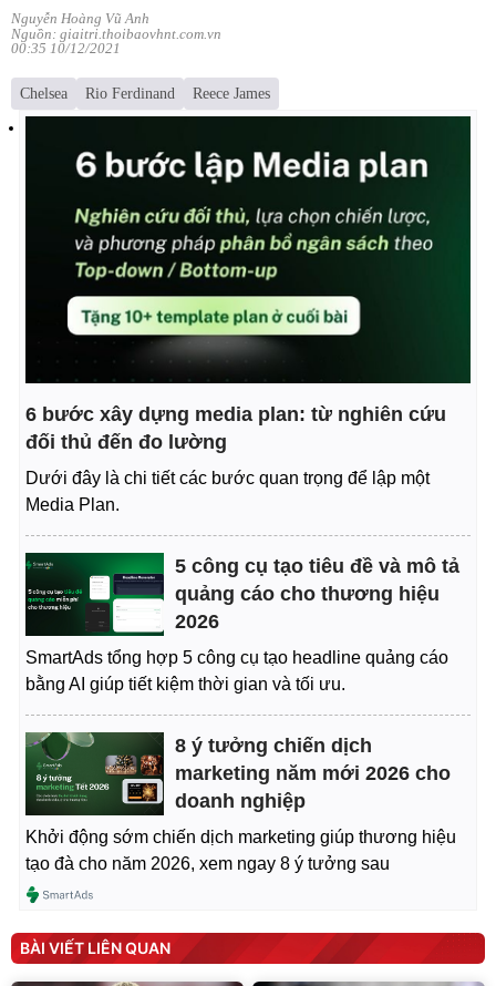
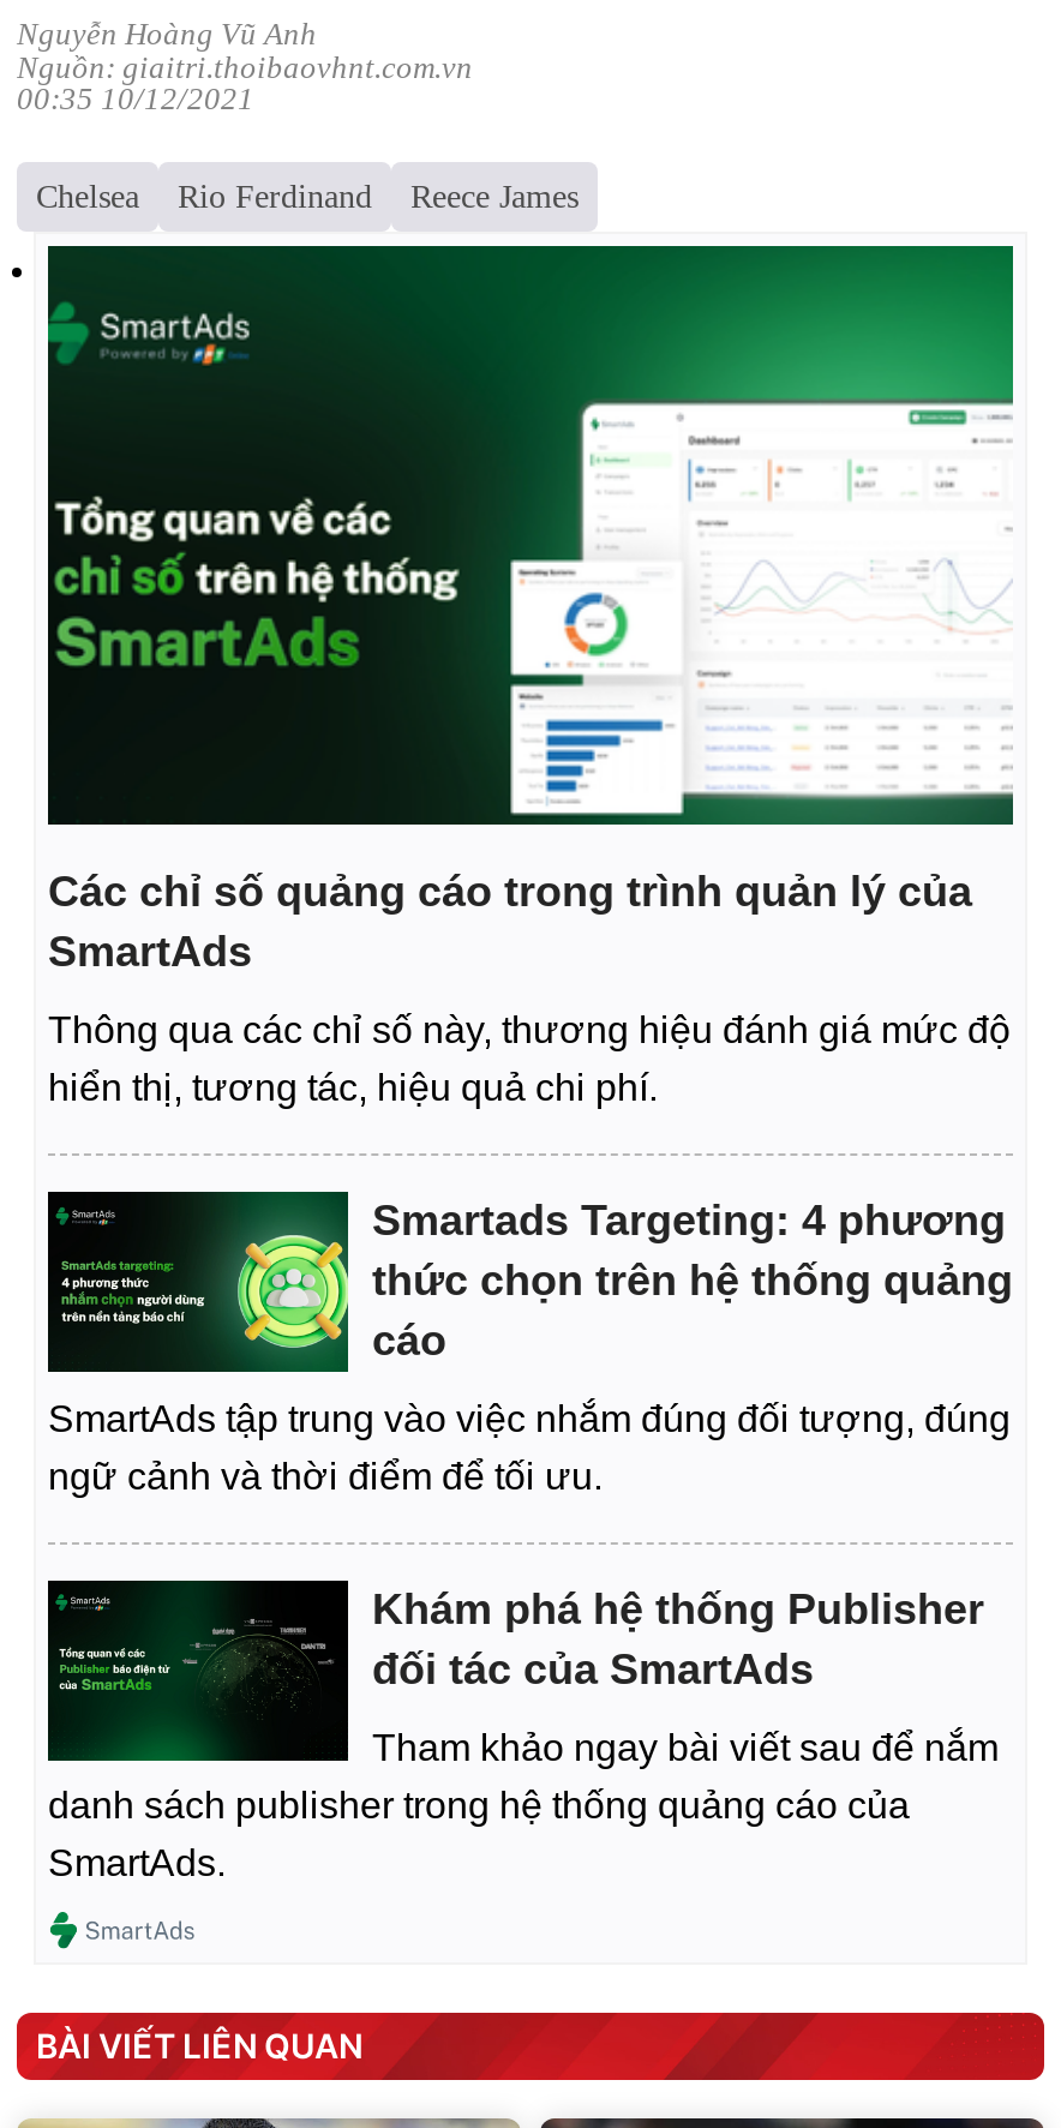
- [image]
- 6 bước xây dựng media plan: từ nghiên cứu
- đối thủ đến đo lường
+ [image]
+ Các chỉ số quảng cáo trong trình quản lý của
+ SmartAds

- Dưới đây là chi tiết các bước quan trọng để lập một
- Media Plan.
+ Thông qua các chỉ số này, thương hiệu đánh giá mức độ
+ hiển thị, tương tác, hiệu quả chi phí.

- [image]
- 5 công cụ tạo tiêu đề và mô tả
- quảng cáo cho thương hiệu
- 2026
+ [image]
+ Smartads Targeting: 4 phương
+ thức chọn trên hệ thống quảng
+ cáo

- SmartAds tổng hợp 5 công cụ tạo headline quảng cáo
- bằng AI giúp tiết kiệm thời gian và tối ưu.
+ SmartAds tập trung vào việc nhắm đúng đối tượng, đúng
+ ngữ cảnh và thời điểm để tối ưu.

- [image]
- Khởi động sớm chiến dịch marketing giúp thương hiệu
- tạo đà cho năm 2026, xem ngay 8 ý tưởng sau
+ [image]
+ Tham khảo ngay bài viết sau để nắm
+ danh sách publisher trong hệ thống quảng cáo của
+ SmartAds.

- 8 ý tưởng chiến dịch
- marketing năm mới 2026 cho
- doanh nghiệp
+ Khám phá hệ thống Publisher
+ đối tác của SmartAds
